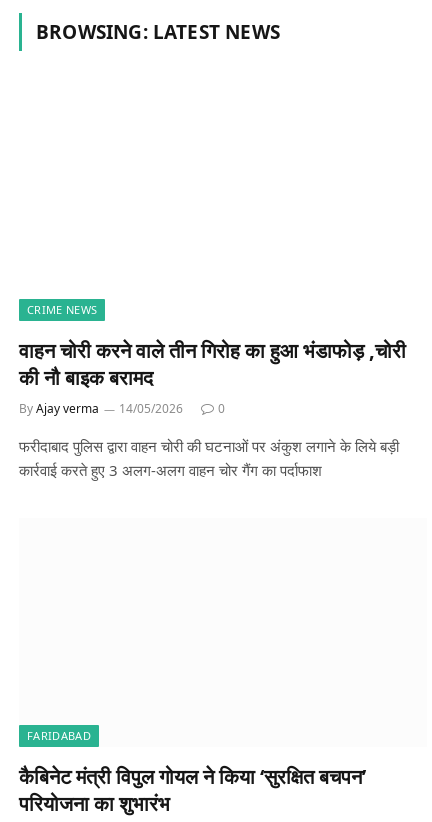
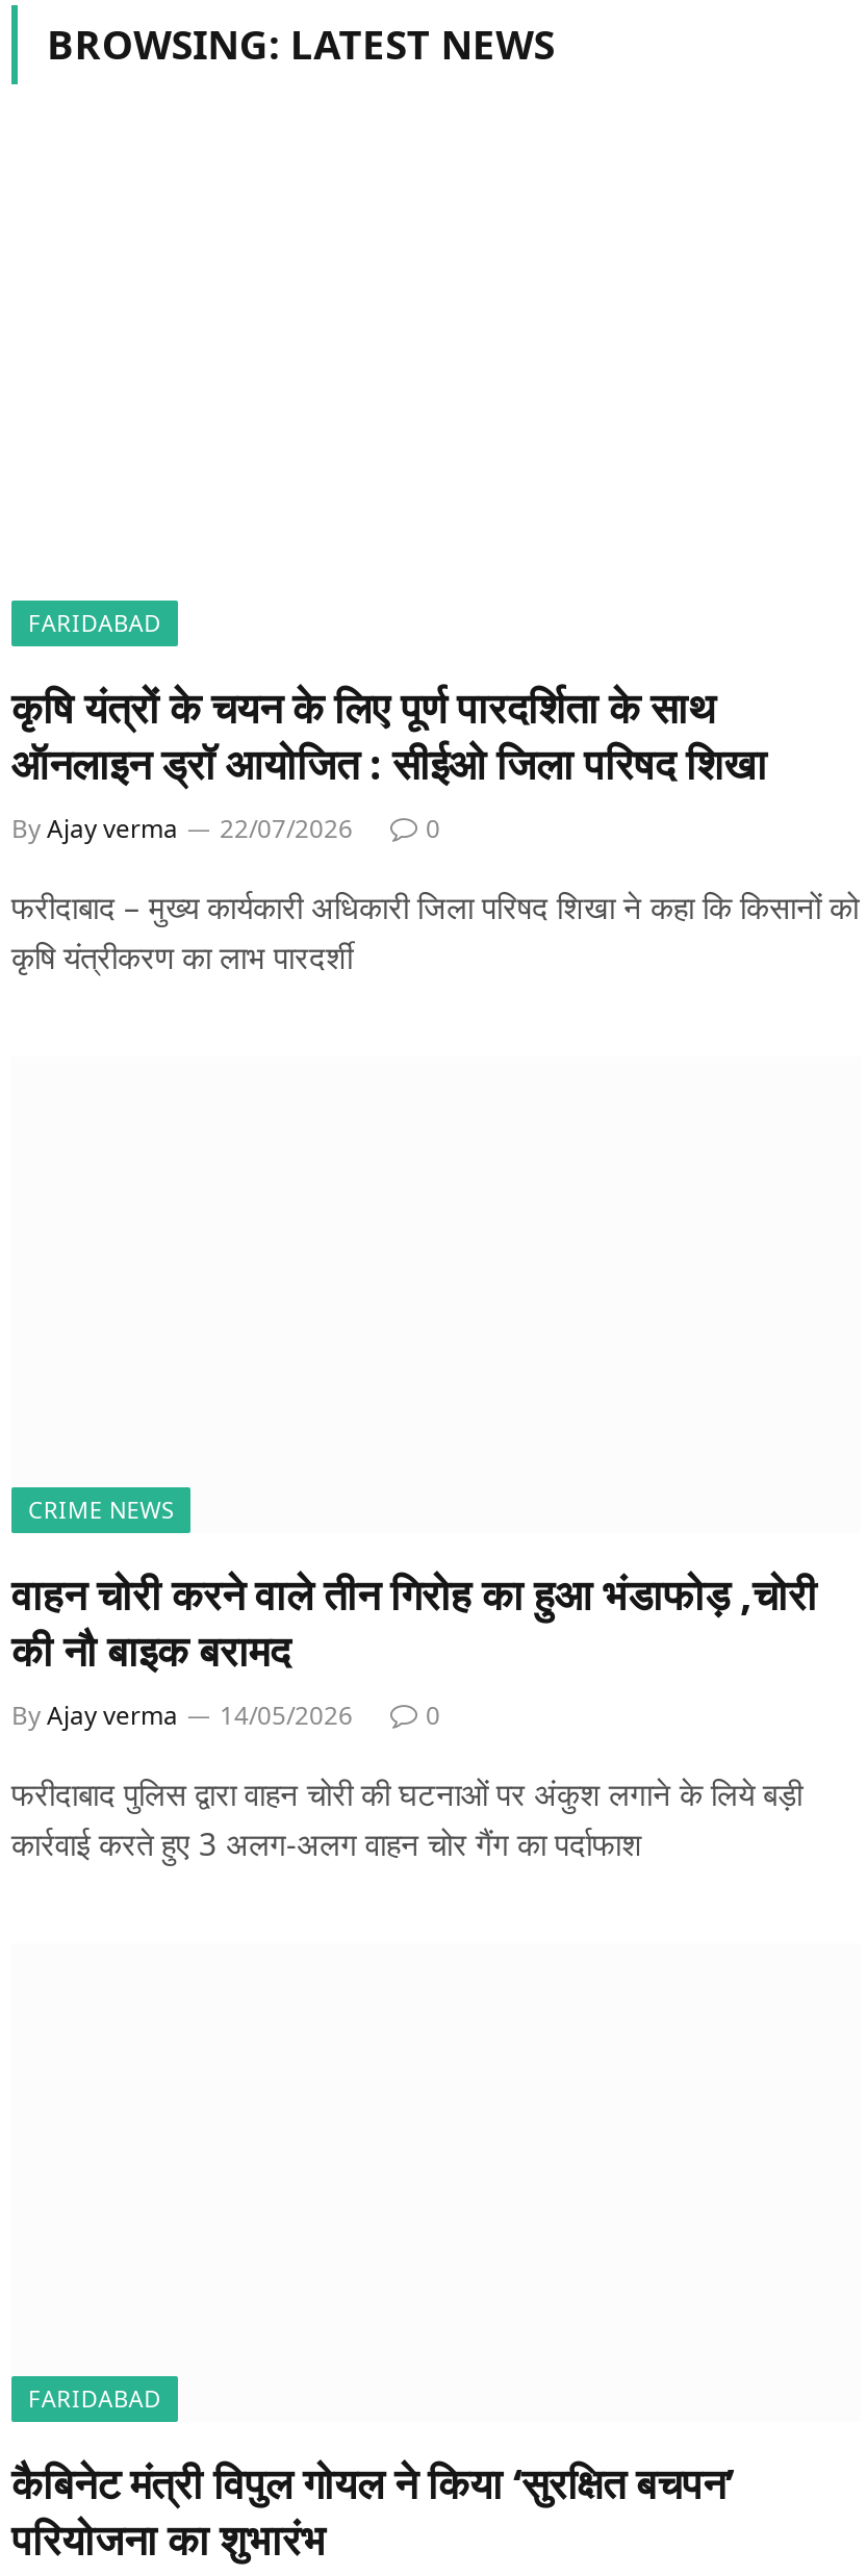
+ FARIDABAD
+ कृषि यंत्रों के चयन के लिए पूर्ण पारदर्शिता के साथ
+ ऑनलाइन ड्रॉ आयोजित : सीईओ जिला परिषद शिखा
+ By Ajay verma
+ 22/07/2026
+ 0
+ फरीदाबाद – मुख्य कार्यकारी अधिकारी जिला परिषद शिखा ने कहा कि किसानों को
+ कृषि यंत्रीकरण का लाभ पारदर्शी
